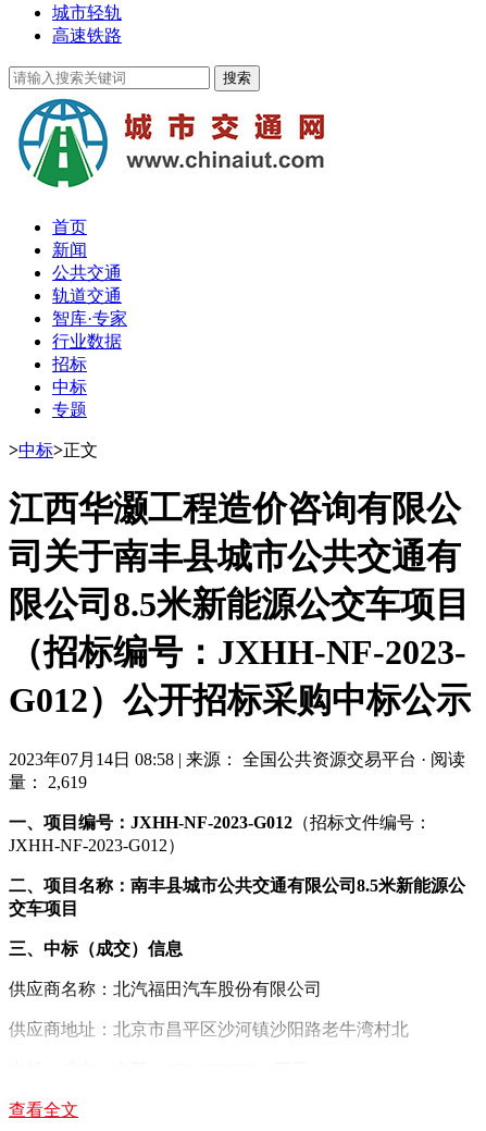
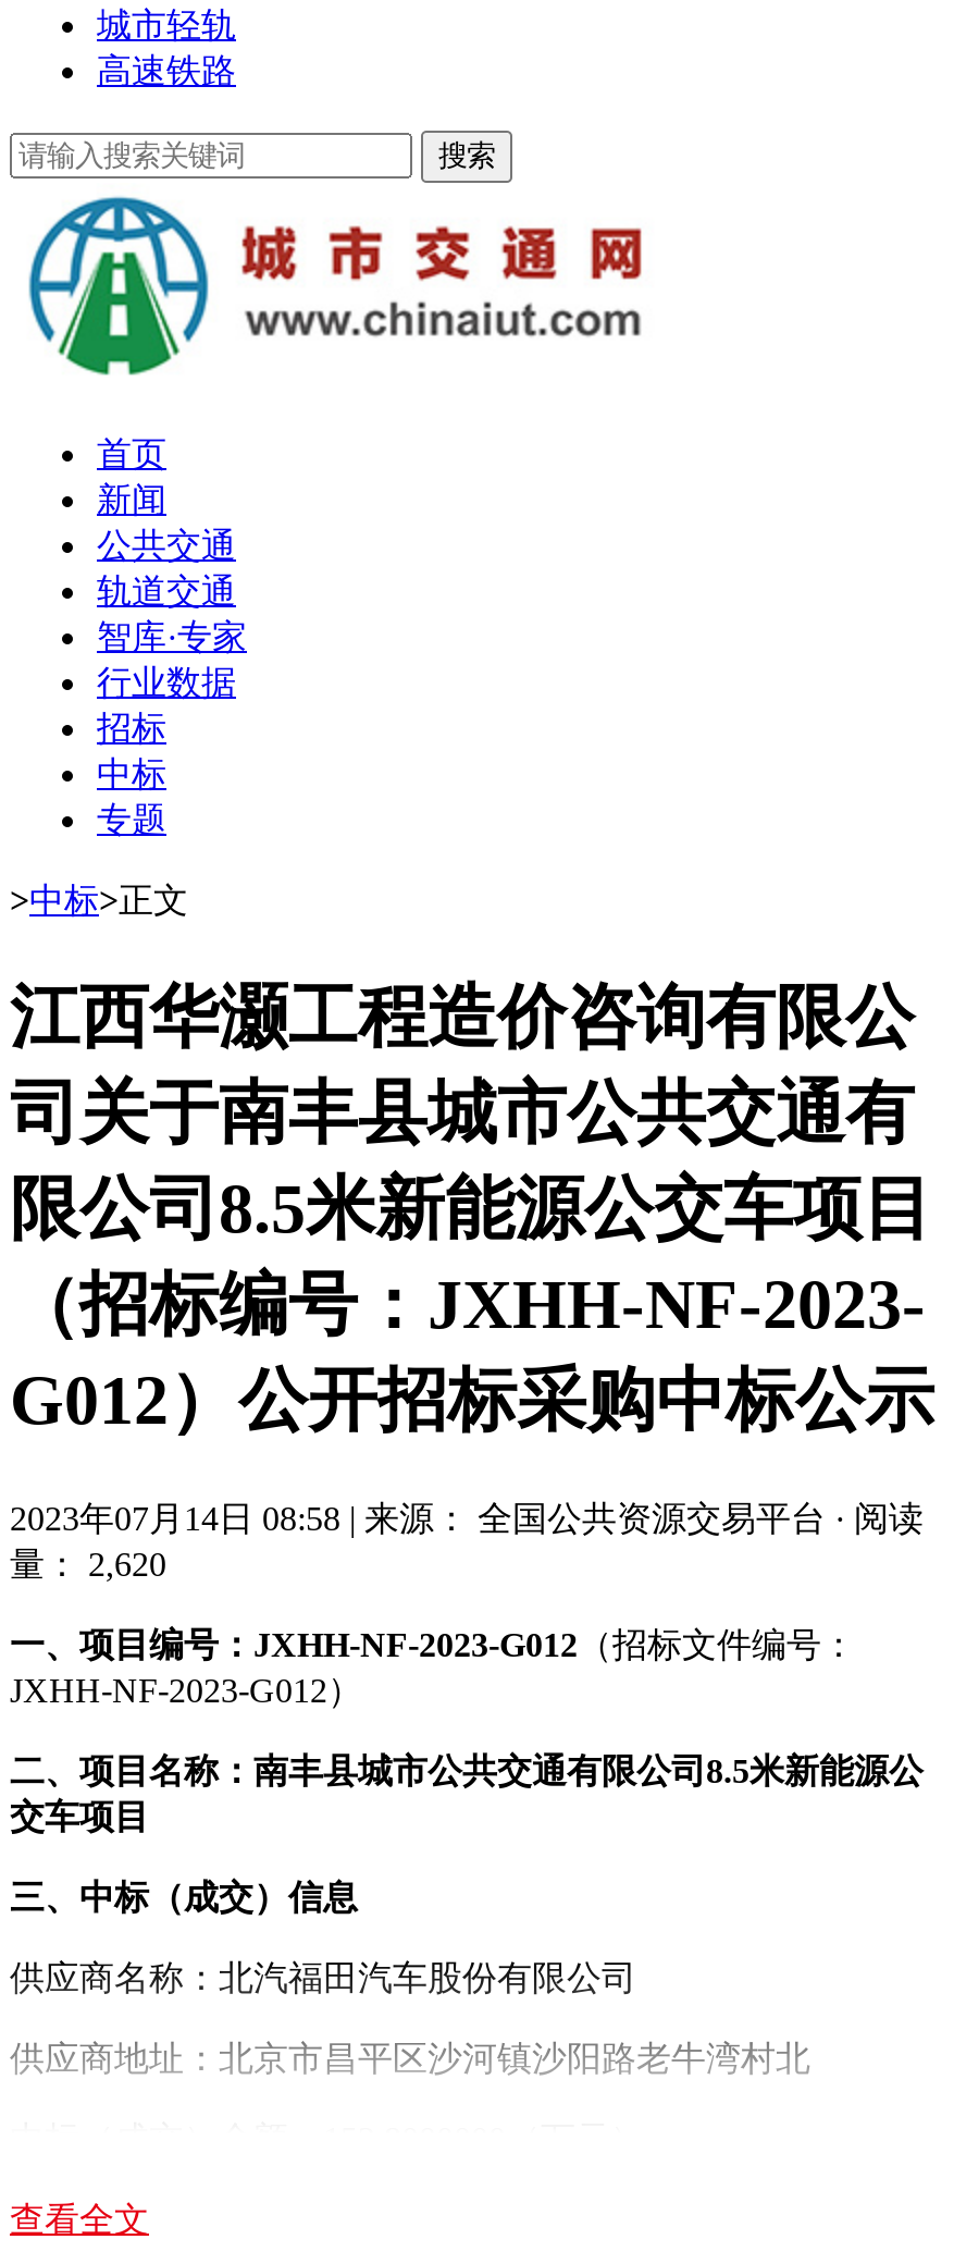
- 量： 2,619
+ 量： 2,620
